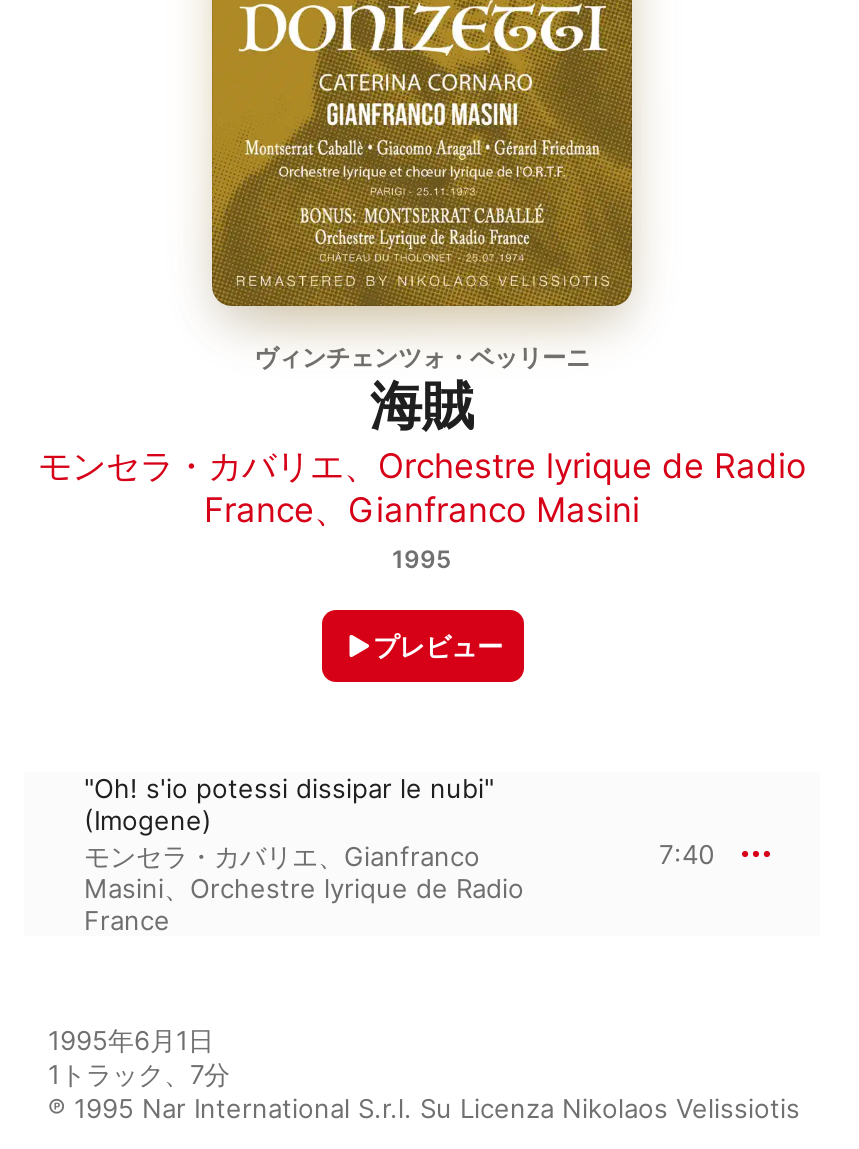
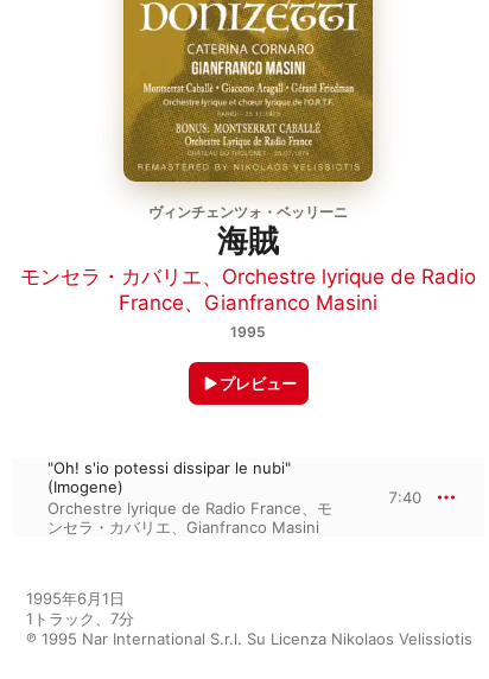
- モンセラ・カバリエ、Gianfranco
- Masini、Orchestre lyrique de Radio
- France
+ Orchestre lyrique de Radio France、モ
+ ンセラ・カバリエ、Gianfranco Masini
